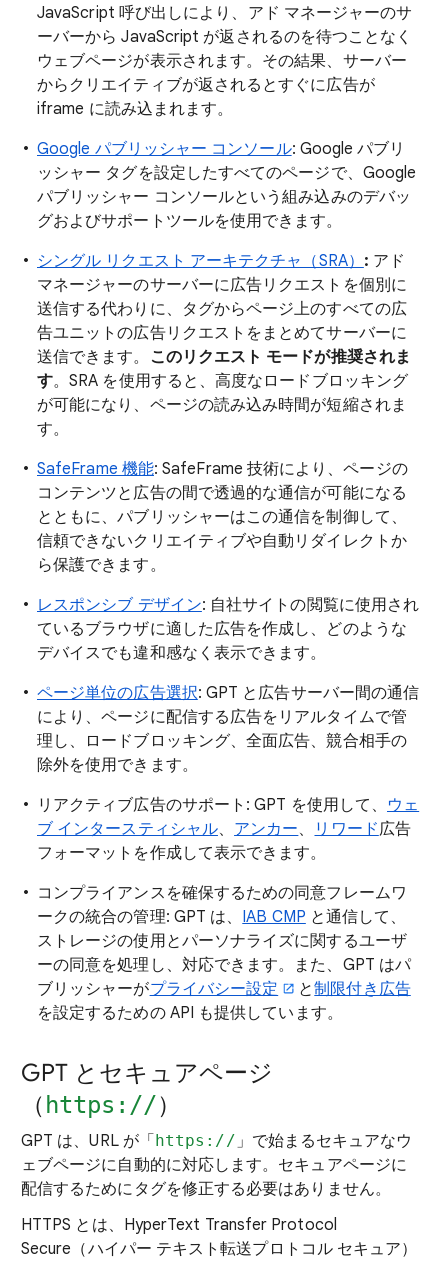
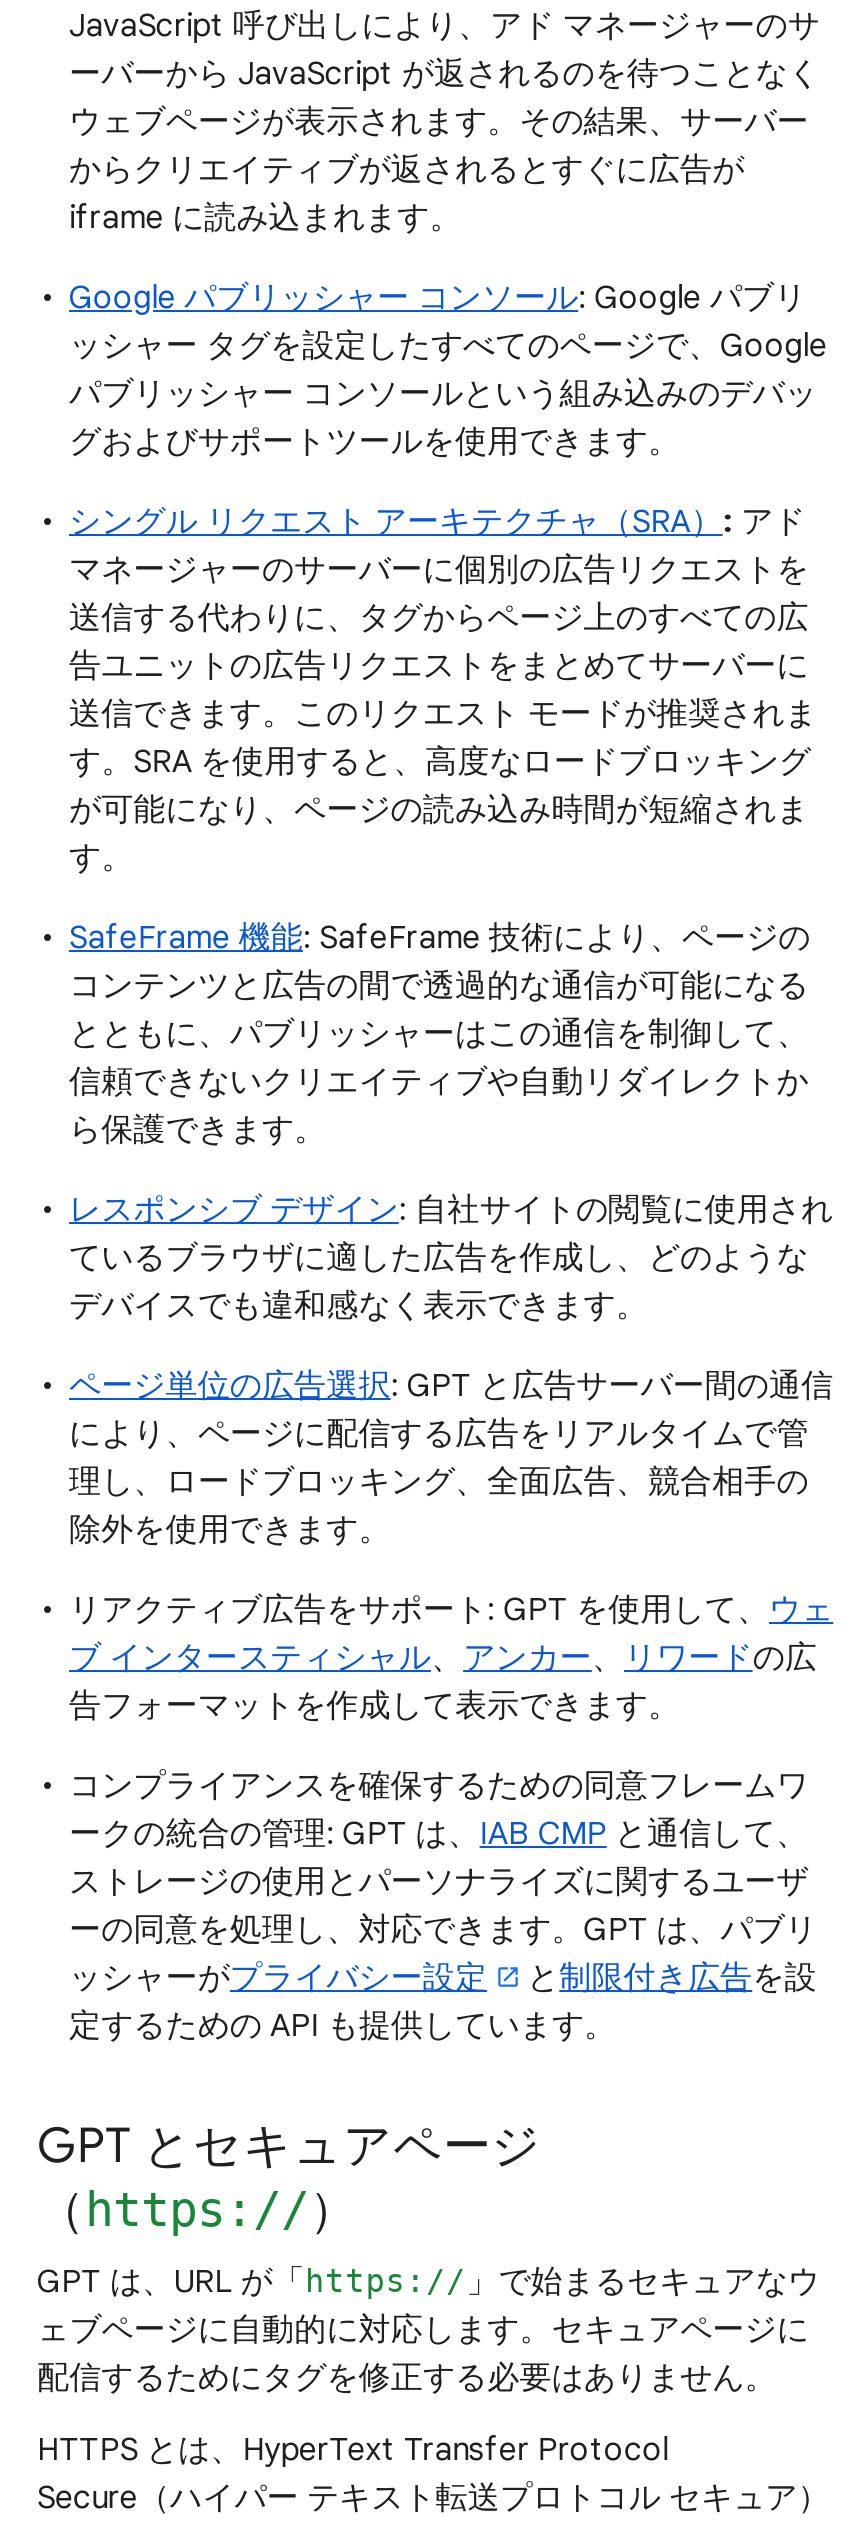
- マネージャーのサーバーに広告リクエストを個別に
+ マネージャーのサーバーに個別の広告リクエストを

- リアクティブ広告のサポート: GPT を使用して、ウェ
- ブ インタースティシャル、アンカー、リワード広告
- フォーマットを作成して表示できます。
+ リアクティブ広告をサポート: GPT を使用して、ウェ
+ ブ インタースティシャル、アンカー、リワードの広
+ 告フォーマットを作成して表示できます。

- ーの同意を処理し、対応できます。また、GPT はパ
- ブリッシャーがプライバシー設定
- と制限付き広告
- を設定するための API も提供しています。
+ ーの同意を処理し、対応できます。GPT は、パブリ
+ ッシャーがプライバシー設定
+ と制限付き広告を設
+ 定するための API も提供しています。
